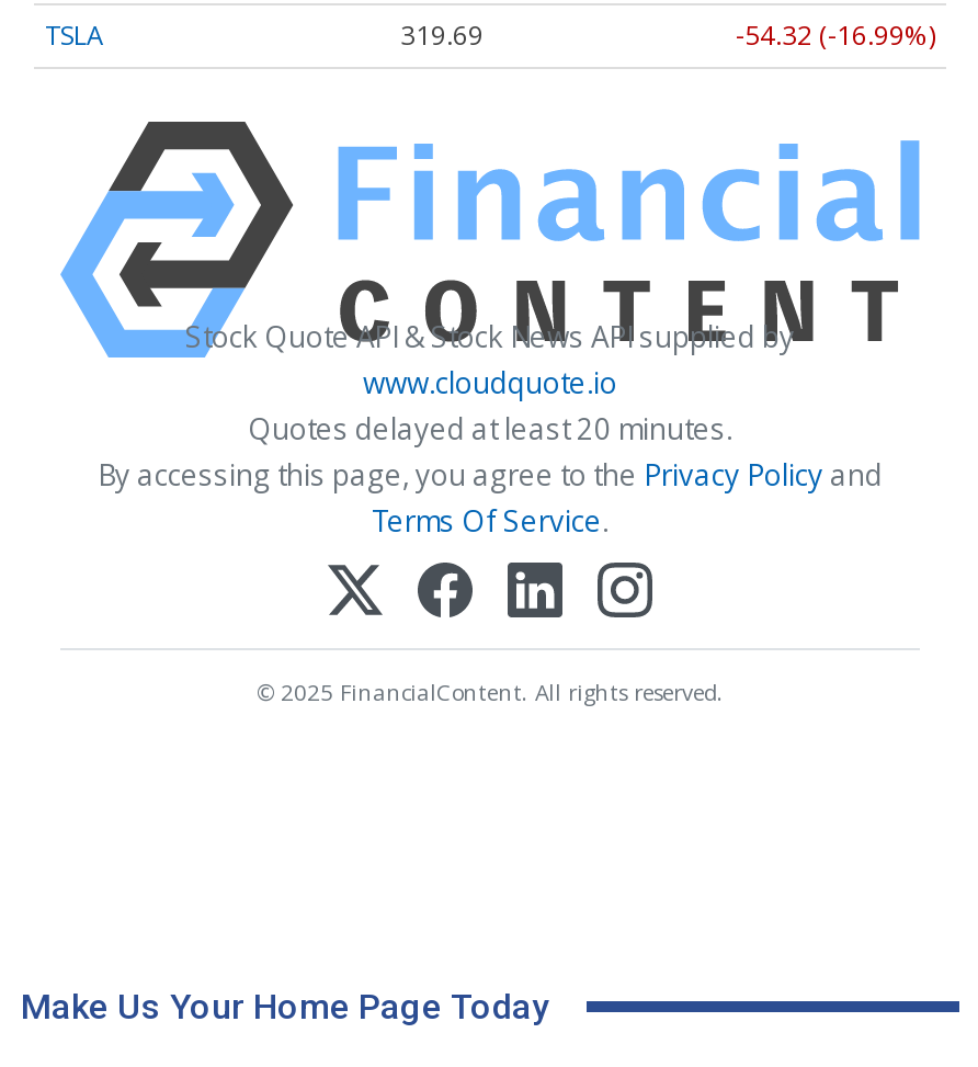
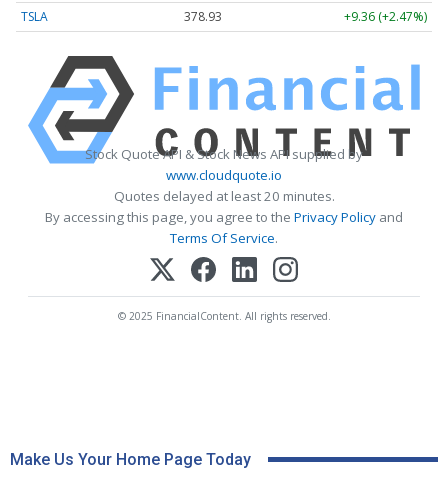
- 319.69
+ 378.93

- -54.32 (-16.99%)
+ +9.36 (+2.47%)
